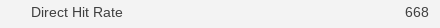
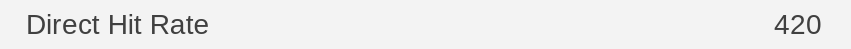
- 668
+ 420
